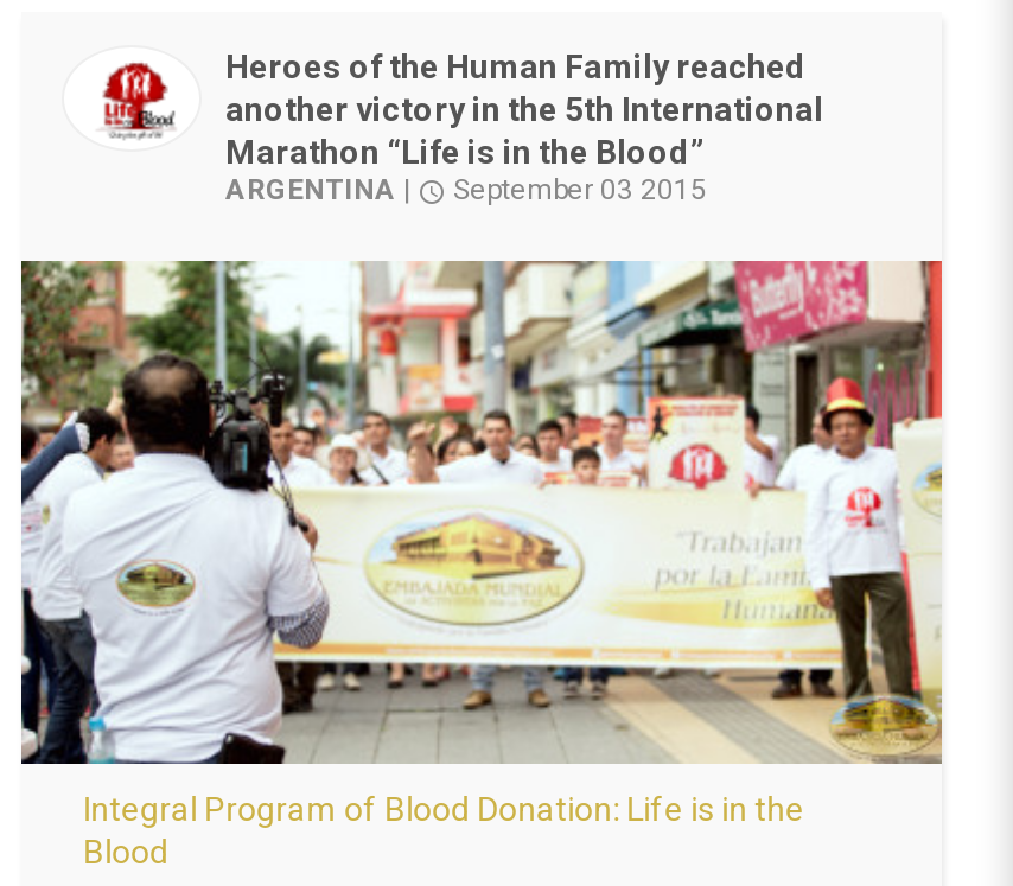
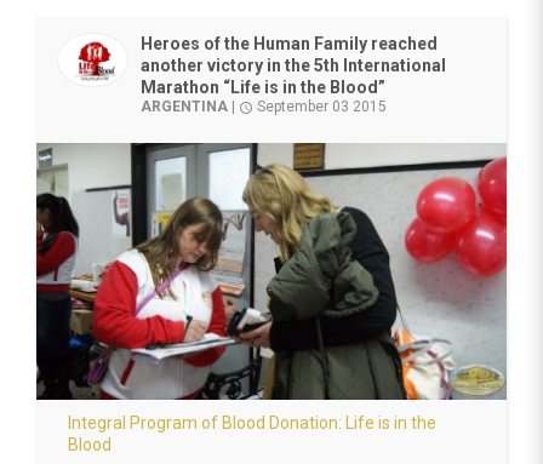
- [image]
+ [image]
